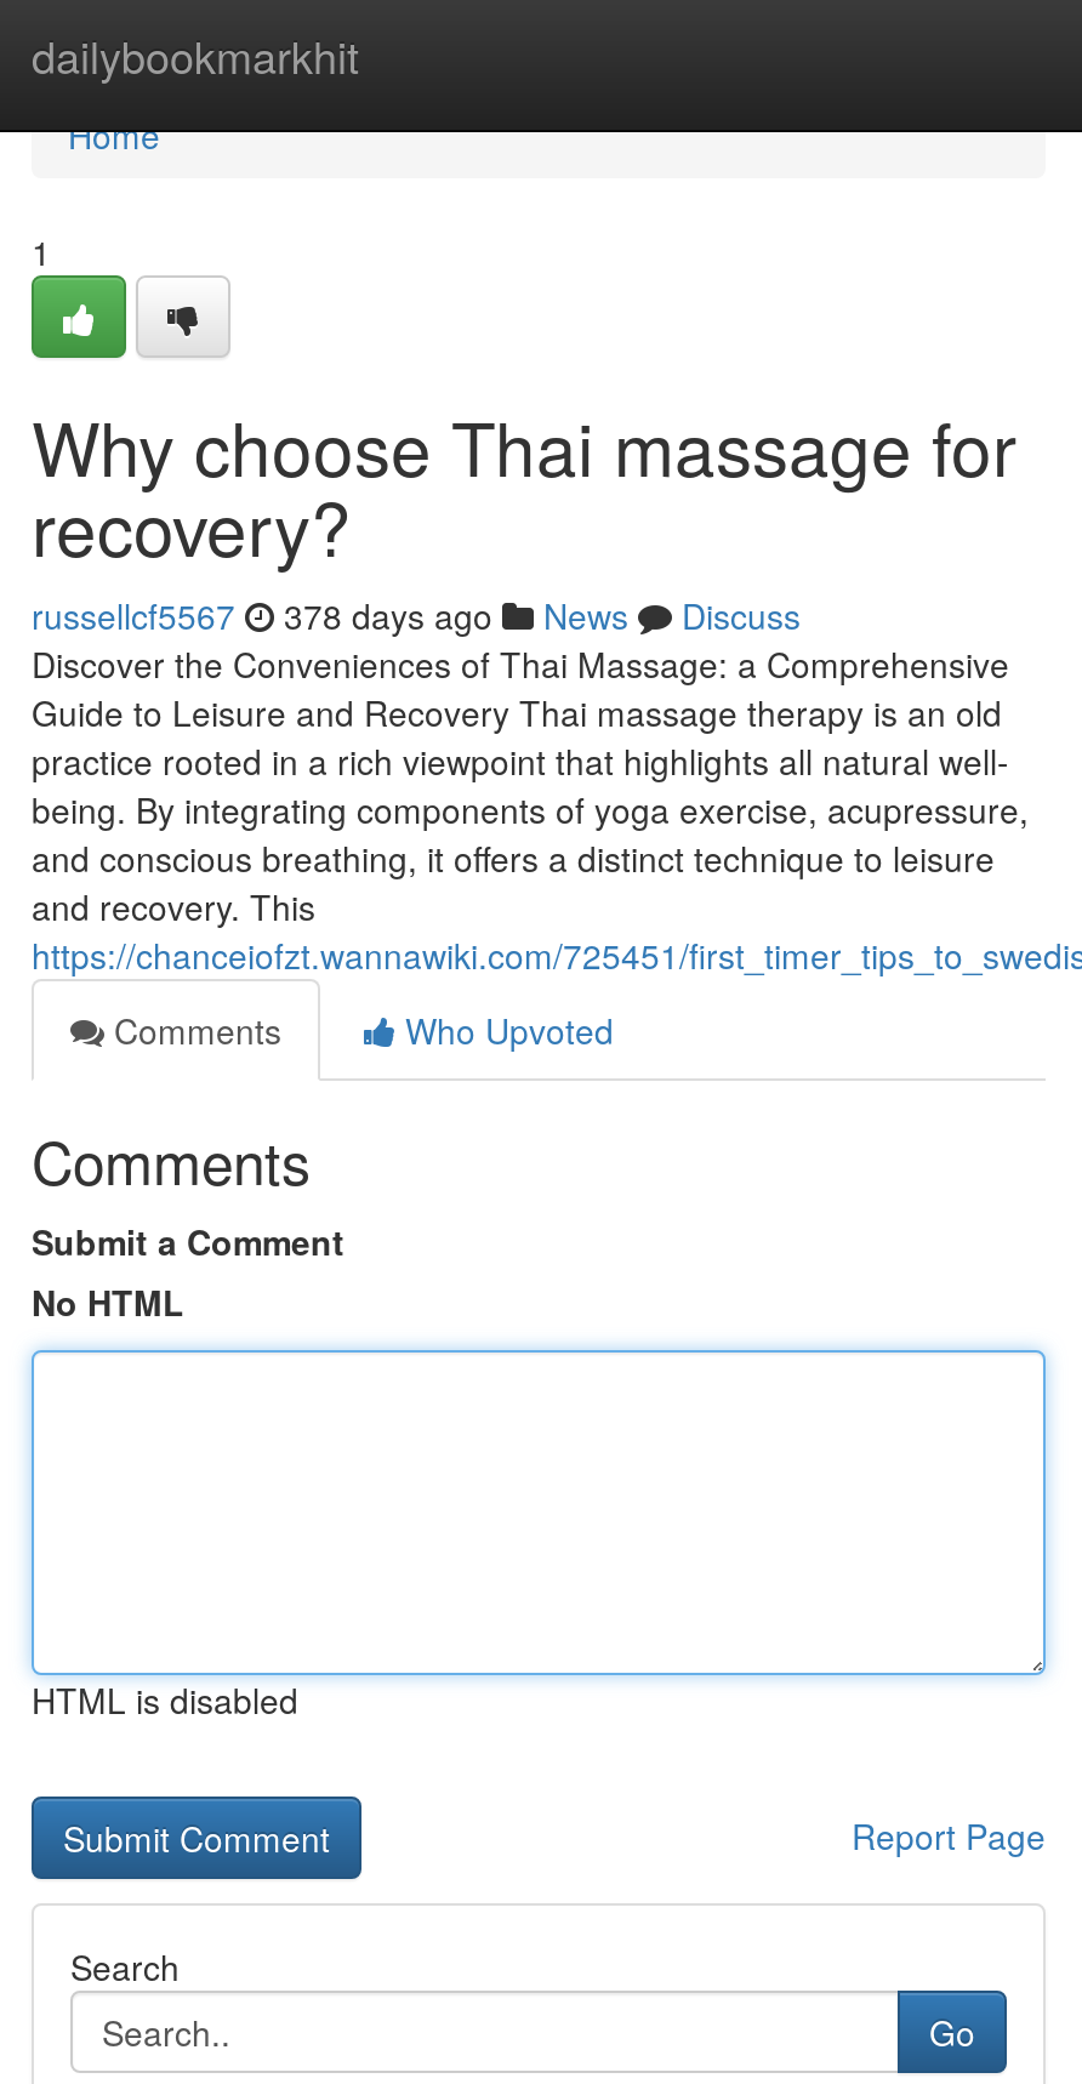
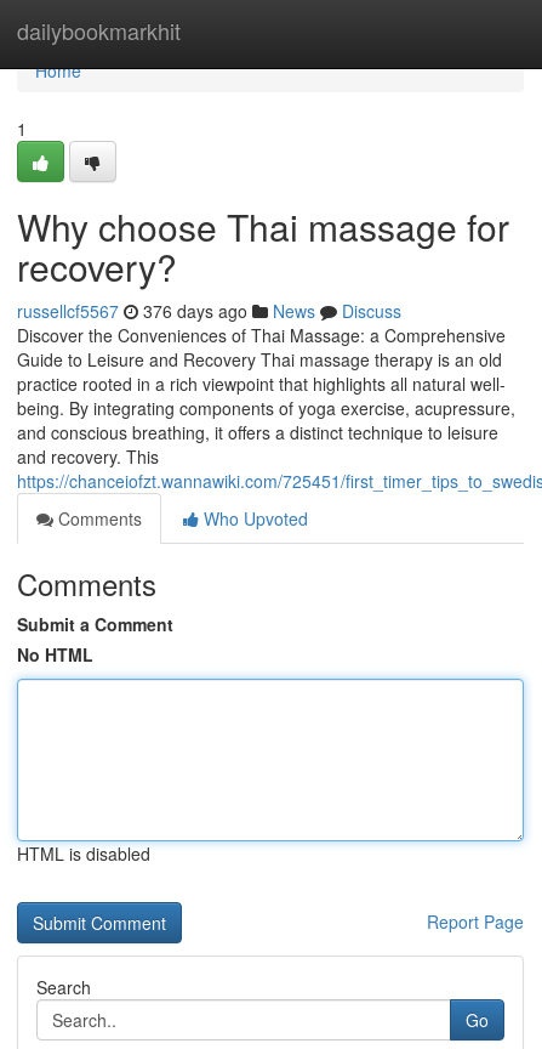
- russellcf5567 378 days ago News Discuss
+ russellcf5567 376 days ago News Discuss
